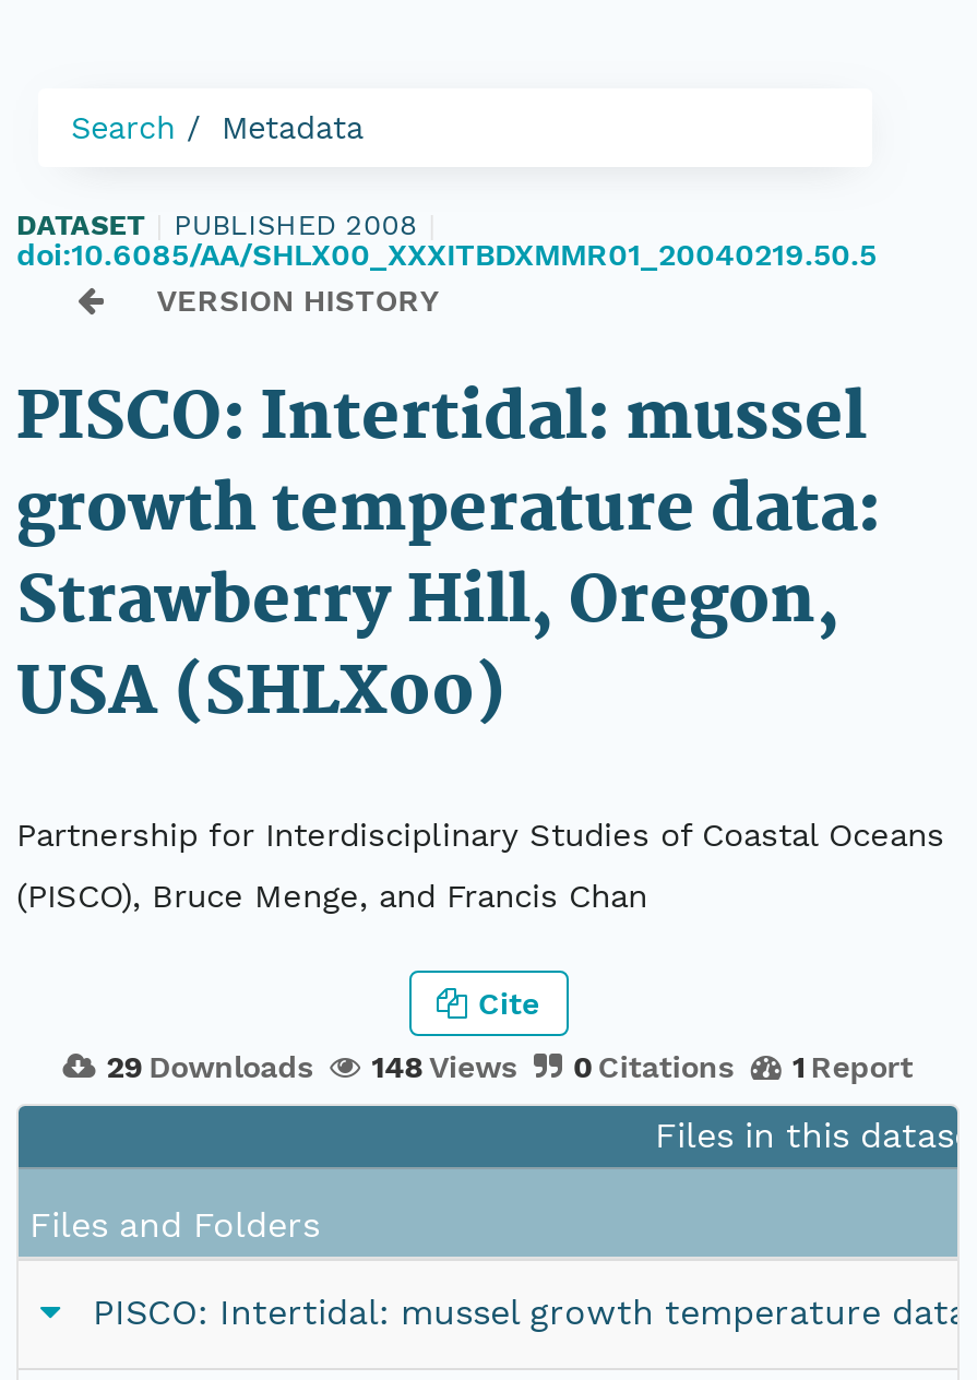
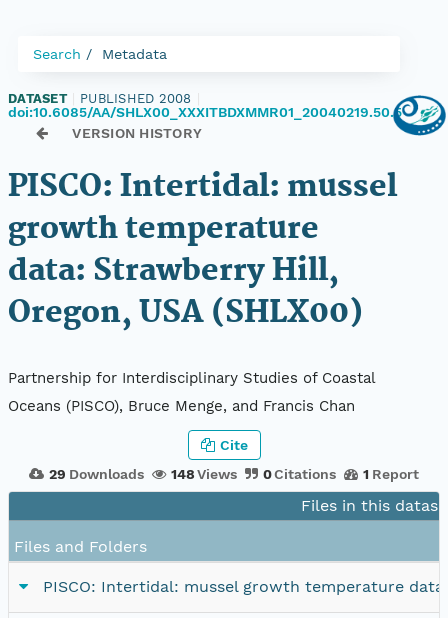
+ [image]
